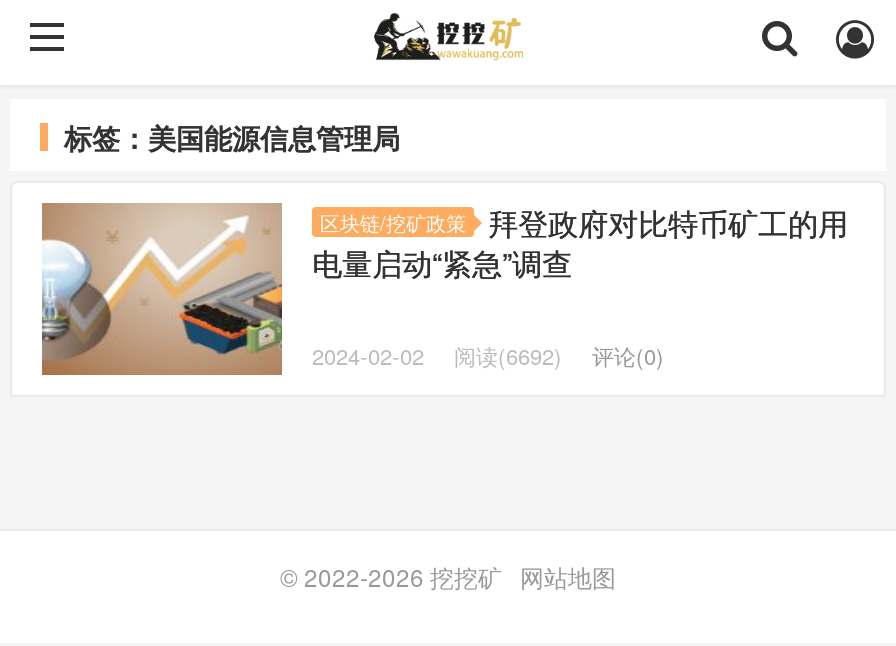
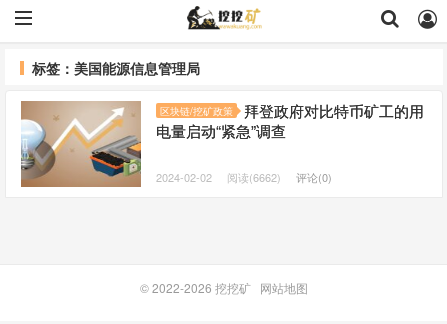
- 2024-02-02 阅读(6692) 评论(0)
+ 2024-02-02 阅读(6662) 评论(0)
